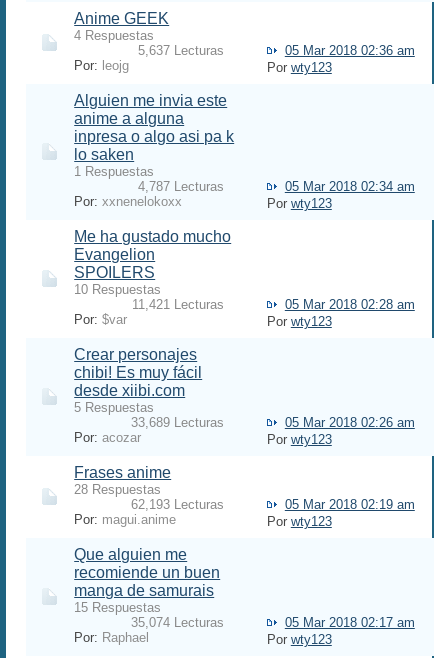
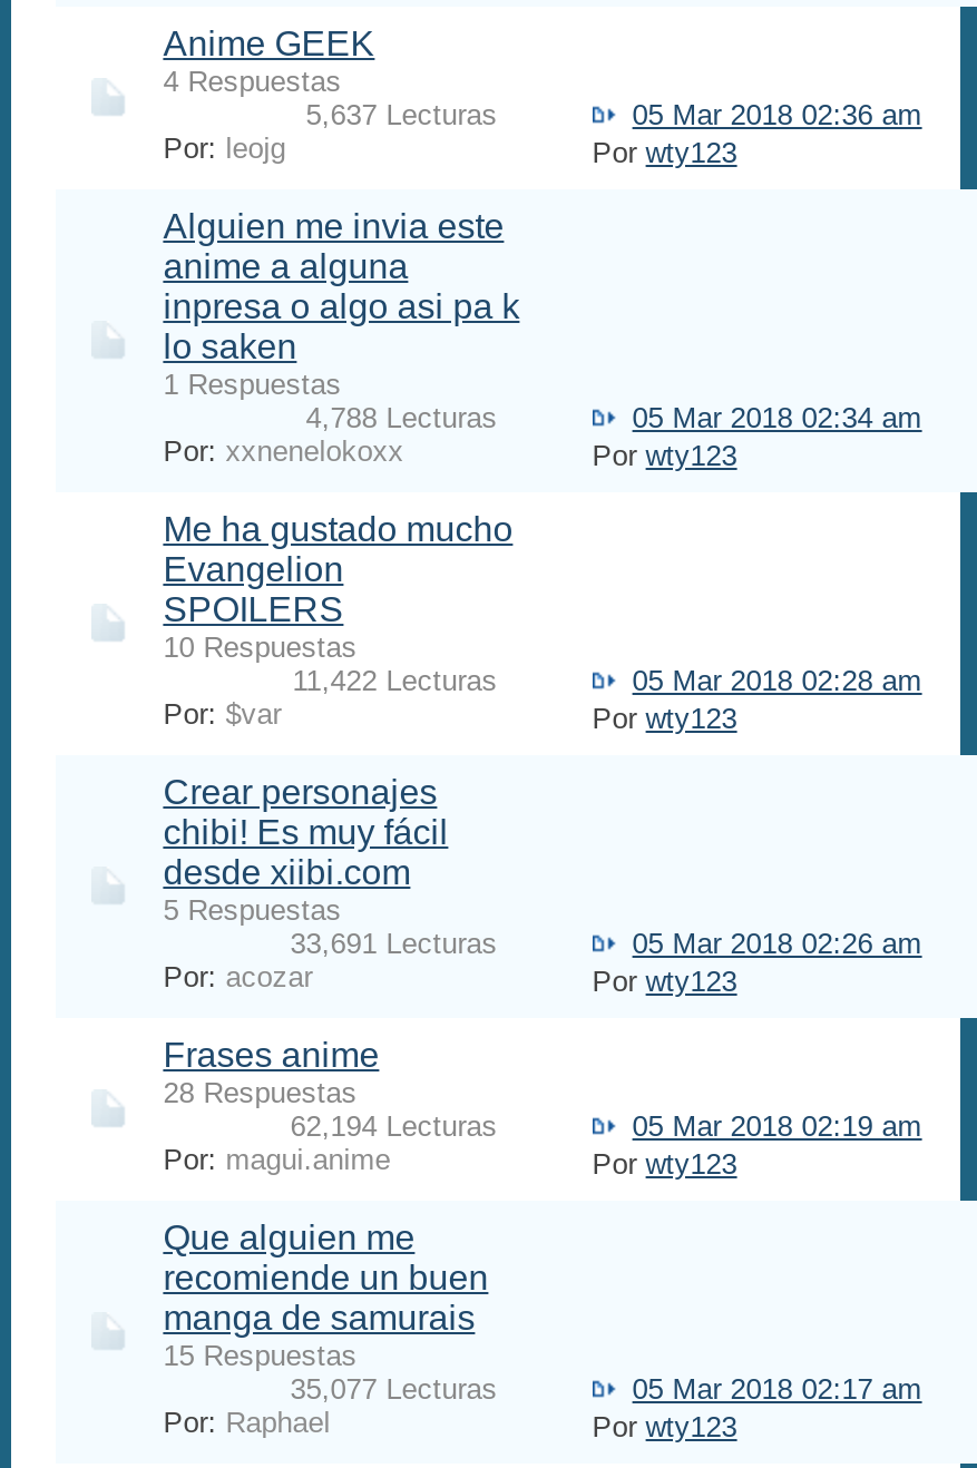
- 4,787 Lecturas
+ 4,788 Lecturas

- 11,421 Lecturas
+ 11,422 Lecturas

- 33,689 Lecturas
+ 33,691 Lecturas

- 62,193 Lecturas
+ 62,194 Lecturas

- 35,074 Lecturas
+ 35,077 Lecturas
